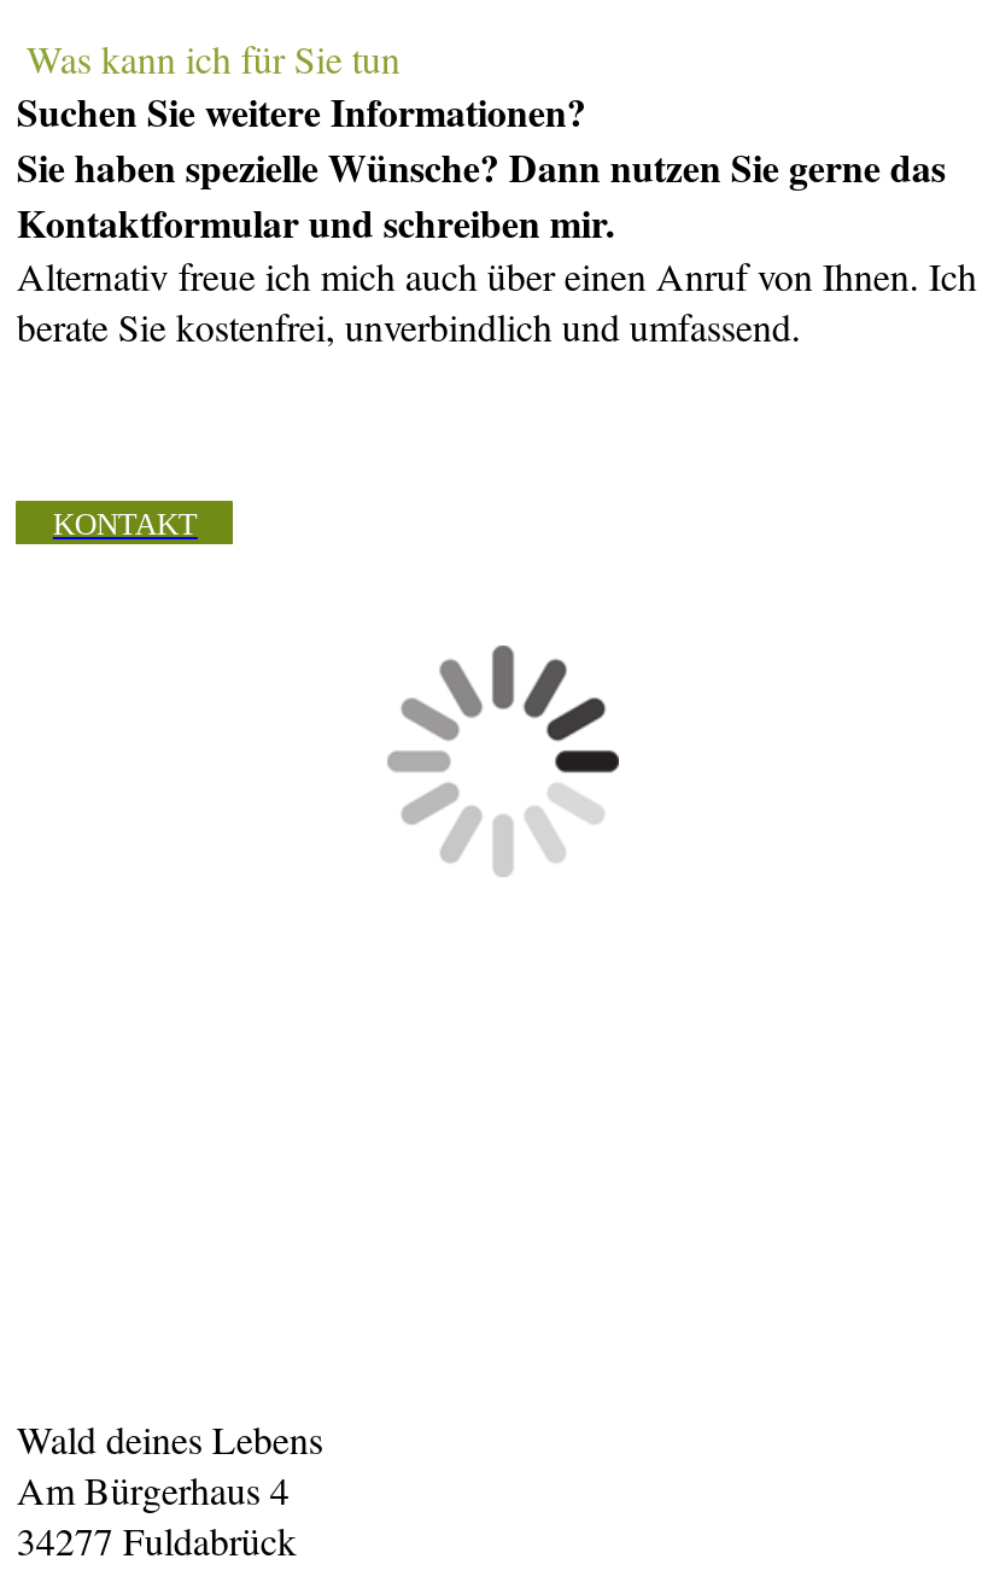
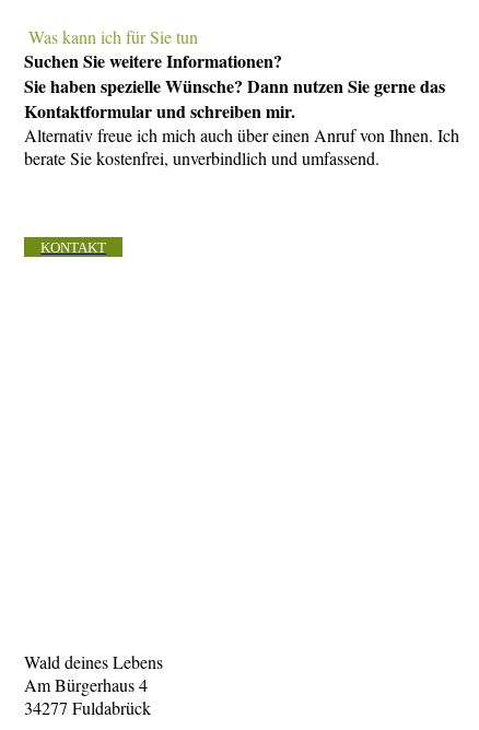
- [image]
